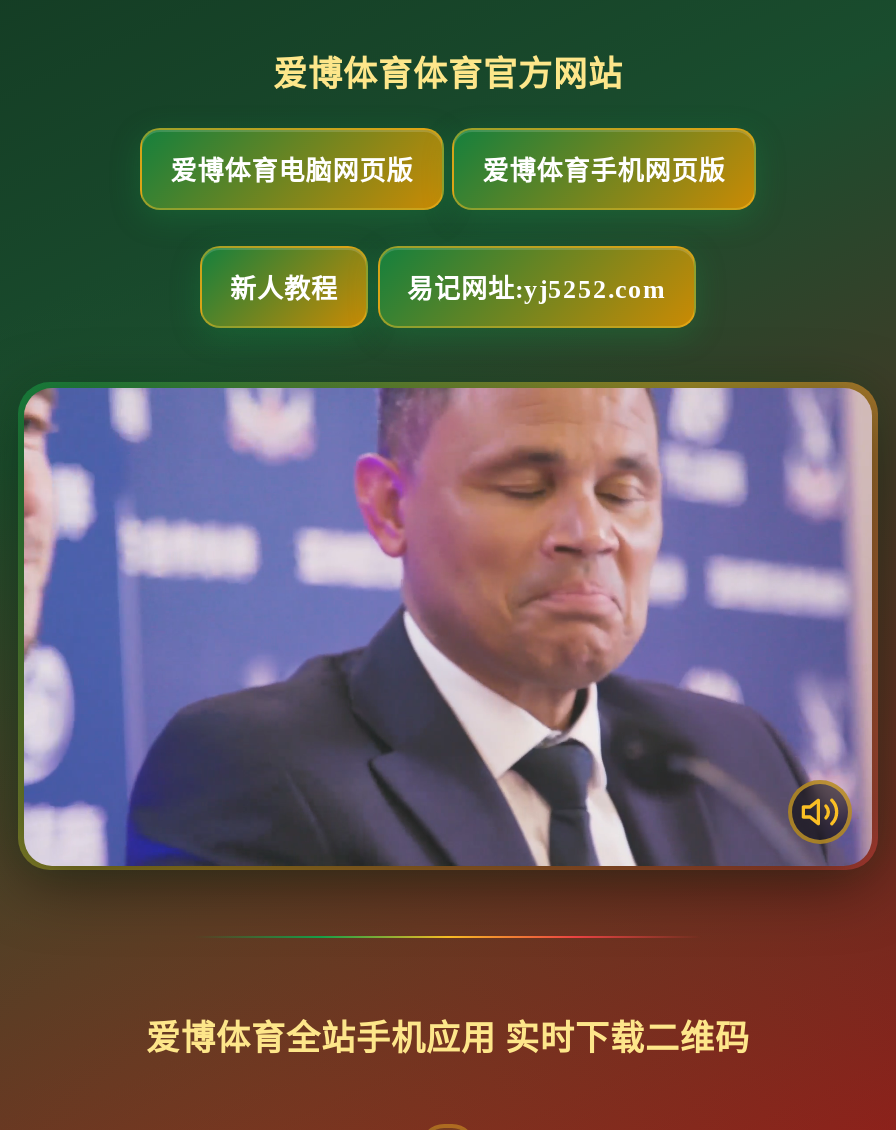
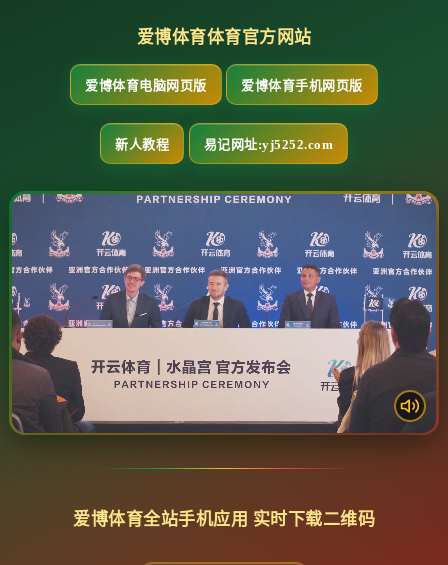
- [image]
+ [image]
